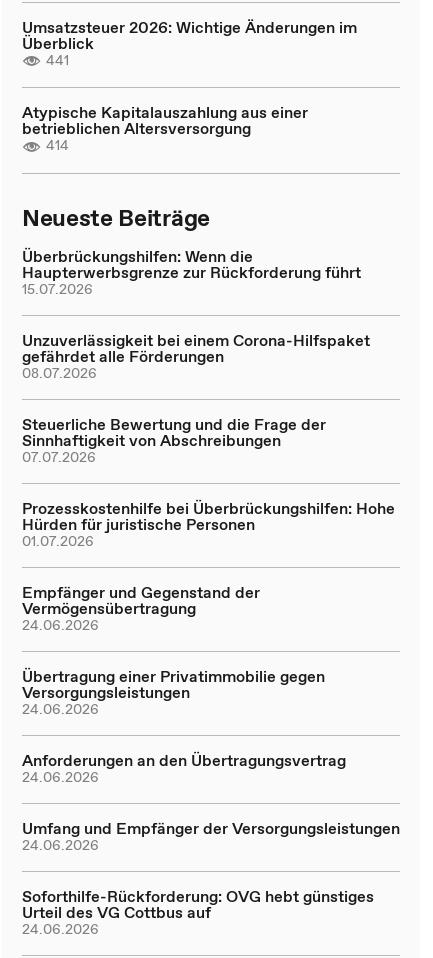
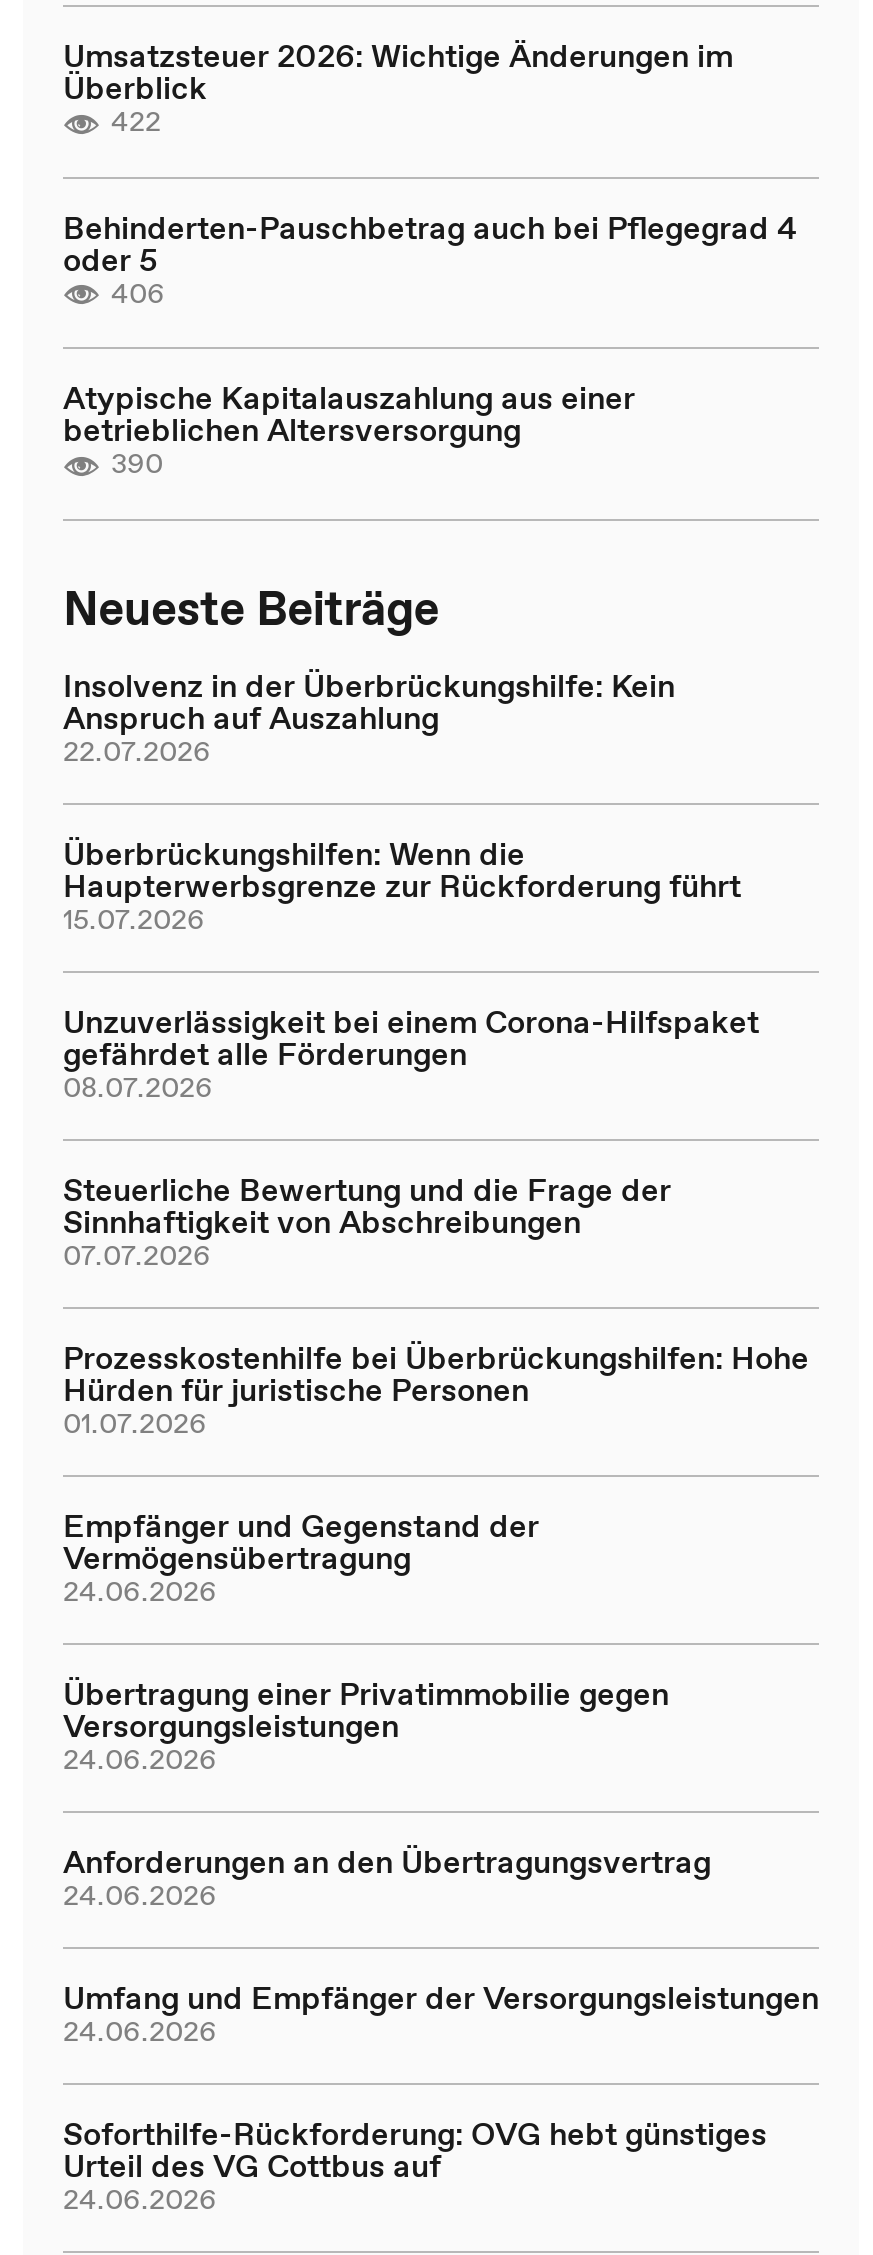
- 441
+ 422
+ Behinderten-Pauschbetrag auch bei Pflegegrad 4
+ oder 5
+ 406

- 414
+ 390

+ Insolvenz in der Überbrückungshilfe: Kein
+ Anspruch auf Auszahlung
+ 22.07.2026
